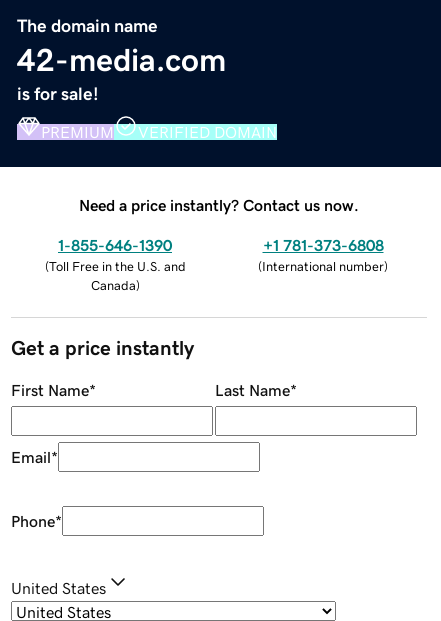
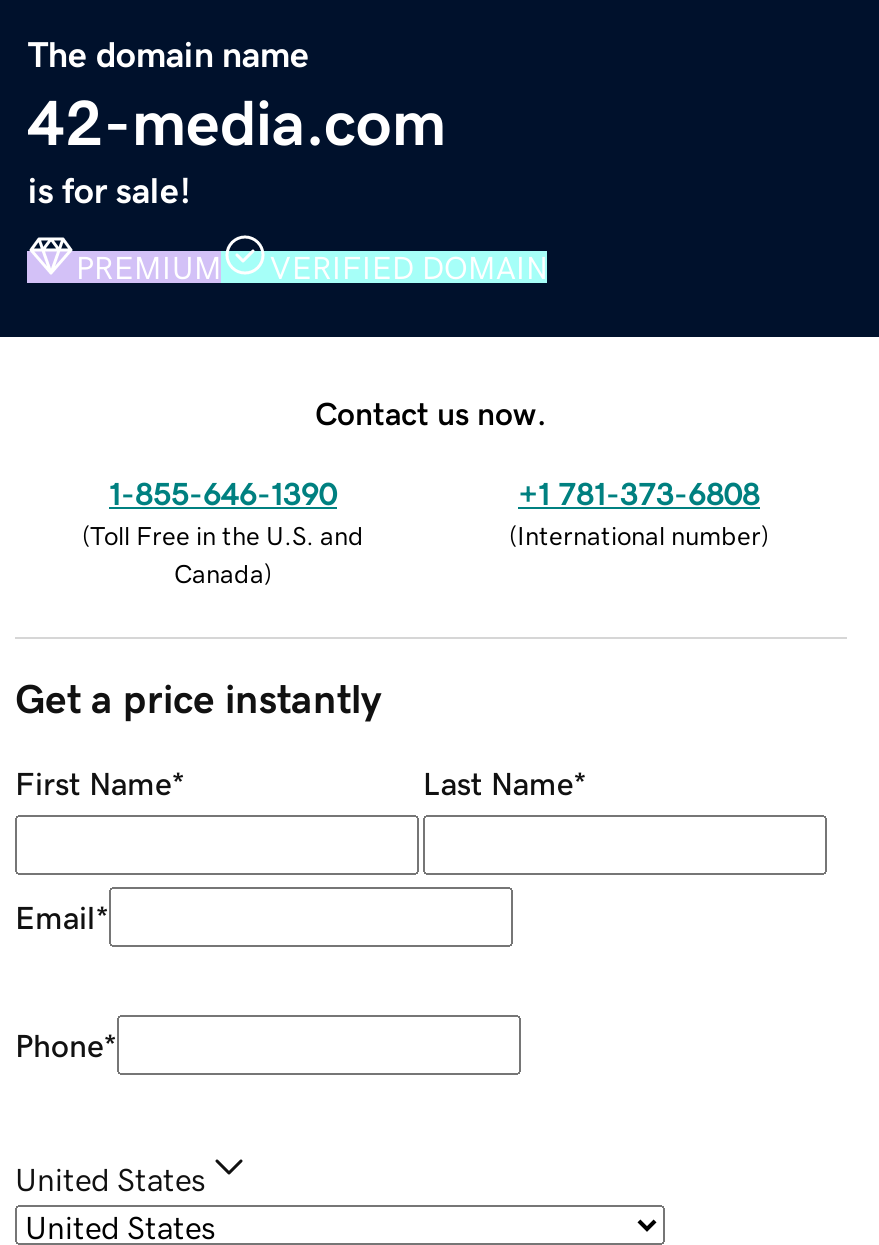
- Need a price instantly? Contact us now.
+ Contact us now.
